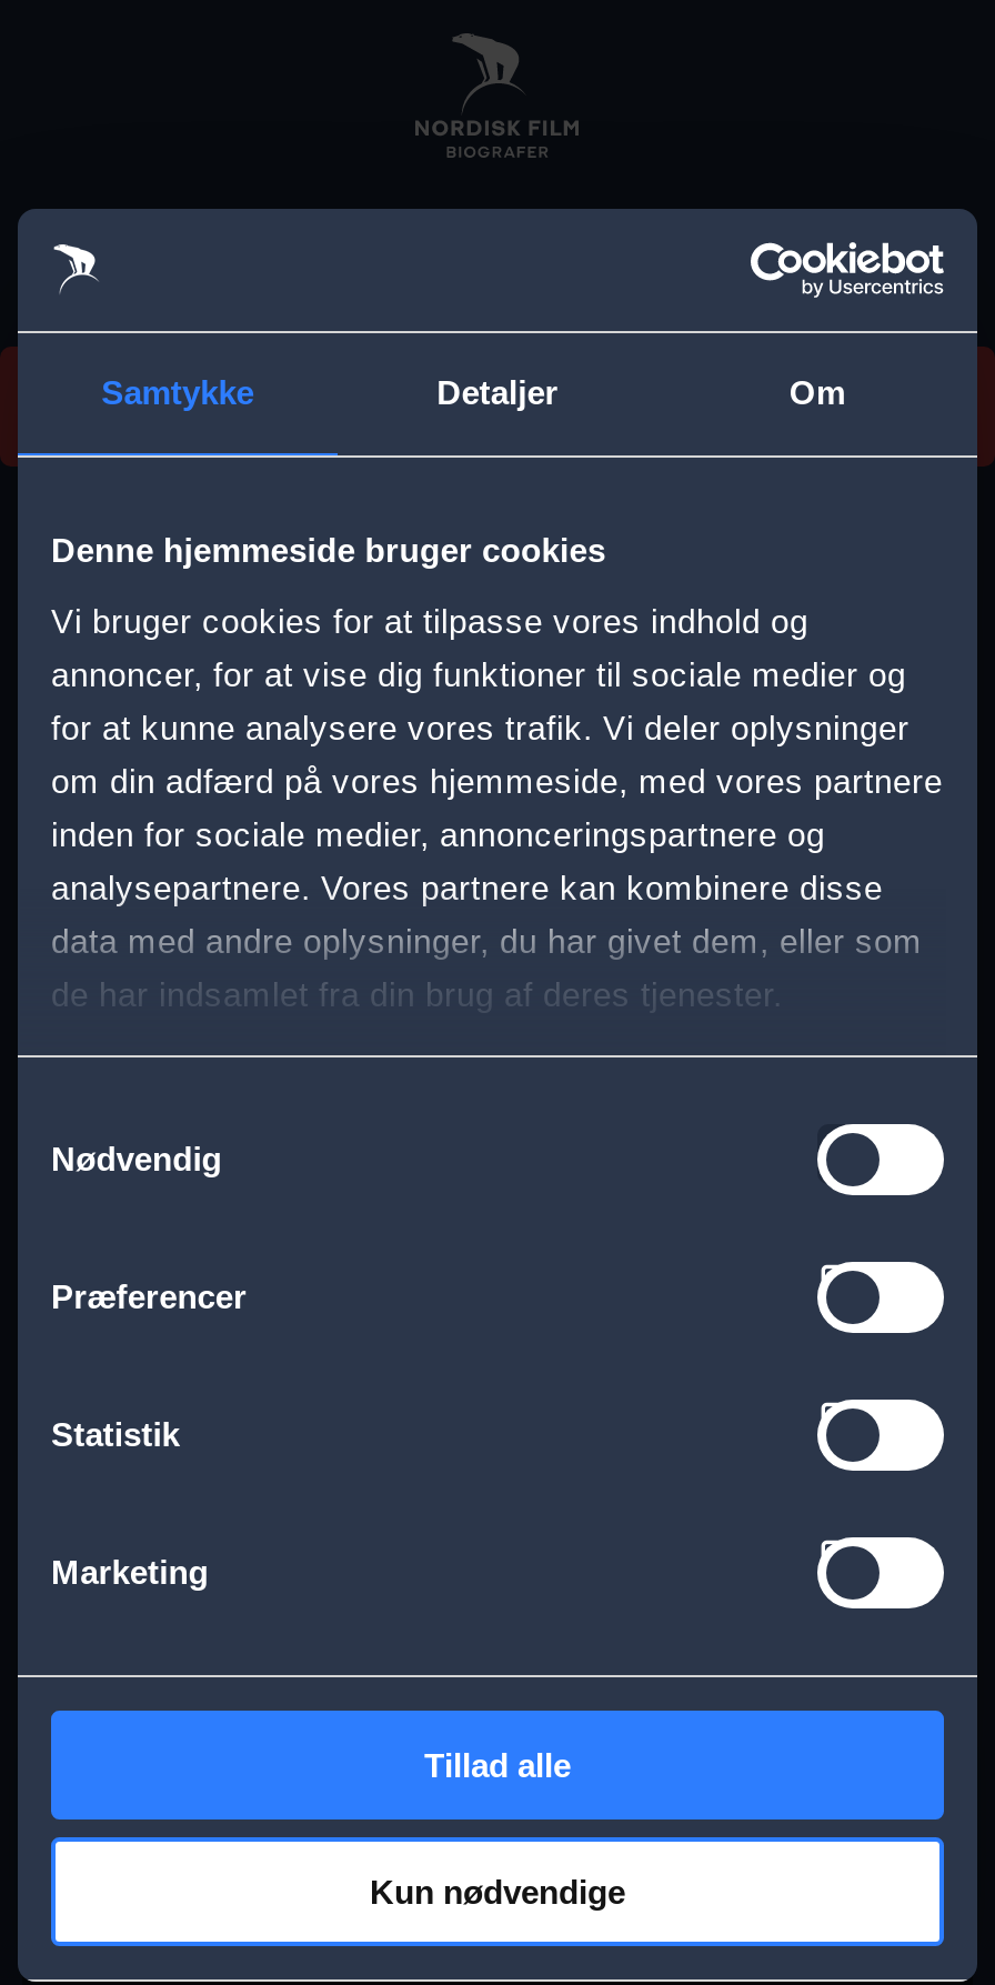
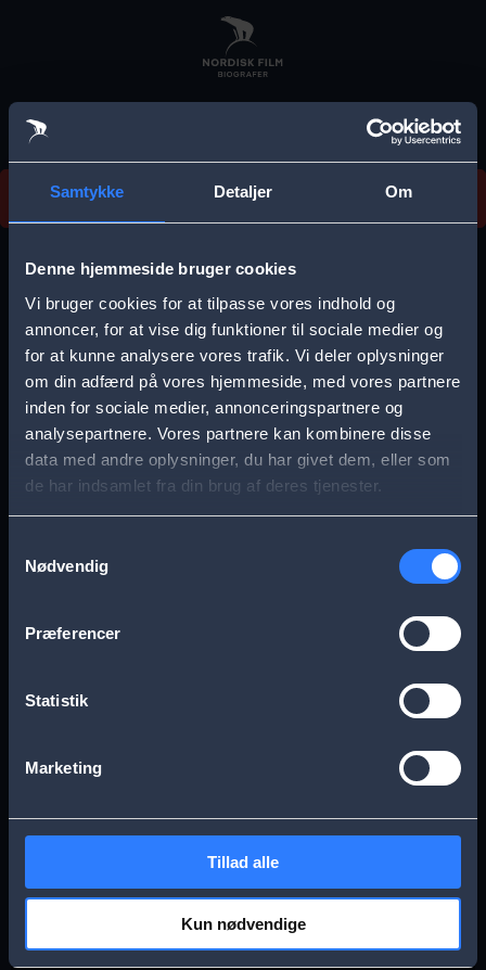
- [image]
+ [image]
